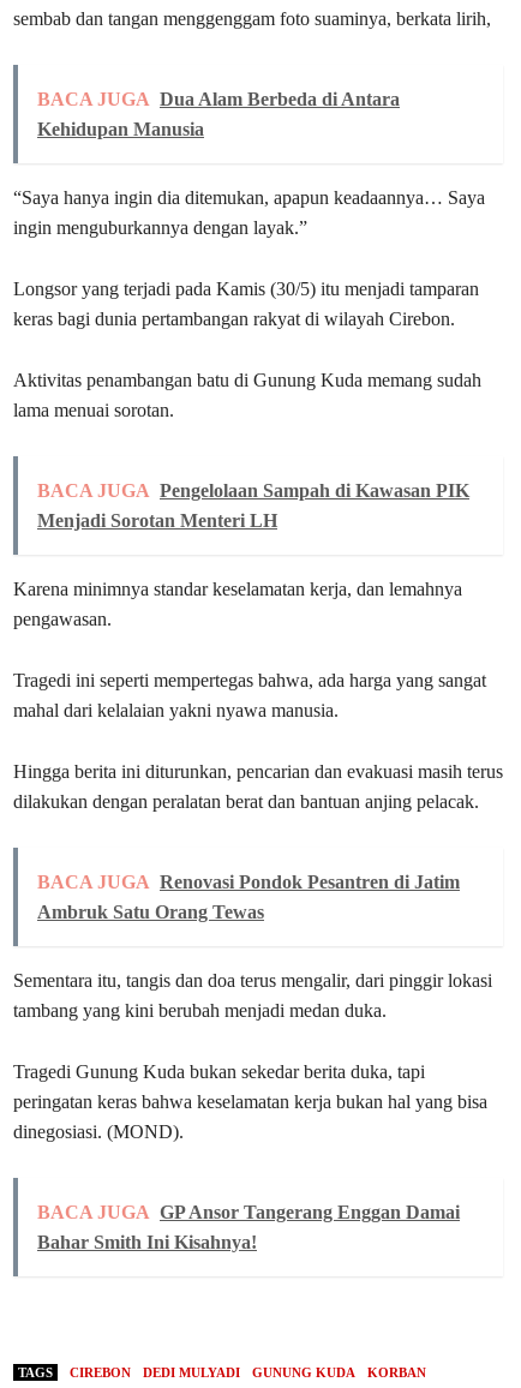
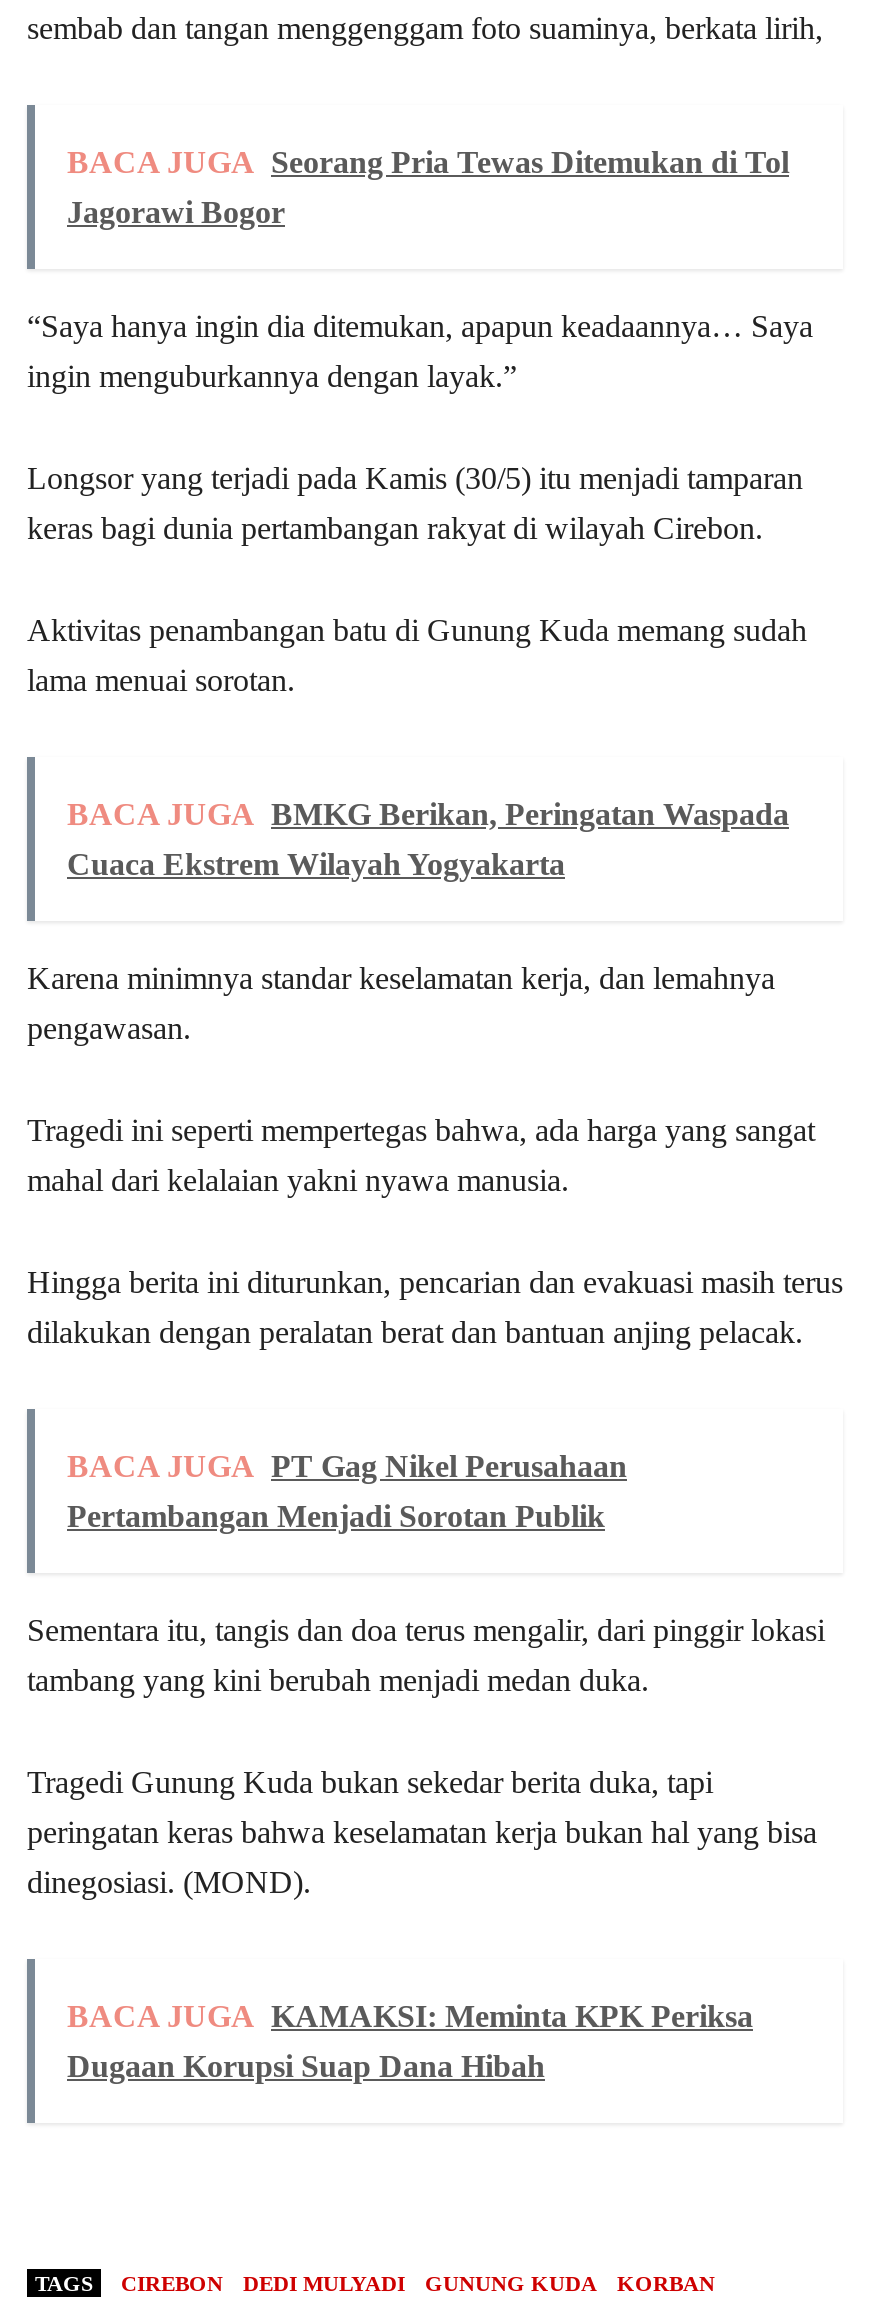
- BACA JUGA Dua Alam Berbeda di Antara
+ BACA JUGA Seorang Pria Tewas Ditemukan di Tol

- Kehidupan Manusia
+ Jagorawi Bogor

- BACA JUGA Pengelolaan Sampah di Kawasan PIK
+ BACA JUGA BMKG Berikan, Peringatan Waspada

- Menjadi Sorotan Menteri LH
+ Cuaca Ekstrem Wilayah Yogyakarta

- BACA JUGA Renovasi Pondok Pesantren di Jatim
+ BACA JUGA PT Gag Nikel Perusahaan

- Ambruk Satu Orang Tewas
+ Pertambangan Menjadi Sorotan Publik

- BACA JUGA GP Ansor Tangerang Enggan Damai
+ BACA JUGA KAMAKSI: Meminta KPK Periksa

- Bahar Smith Ini Kisahnya!
+ Dugaan Korupsi Suap Dana Hibah
